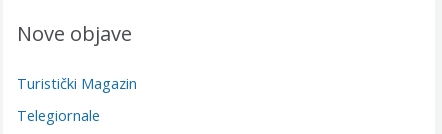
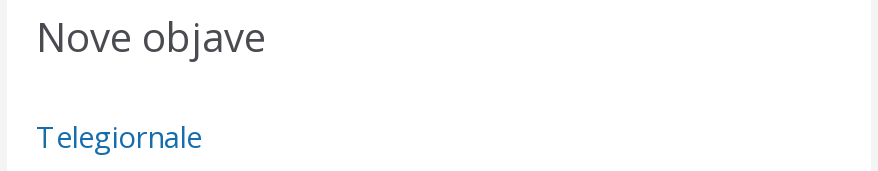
- Turistički Magazin
